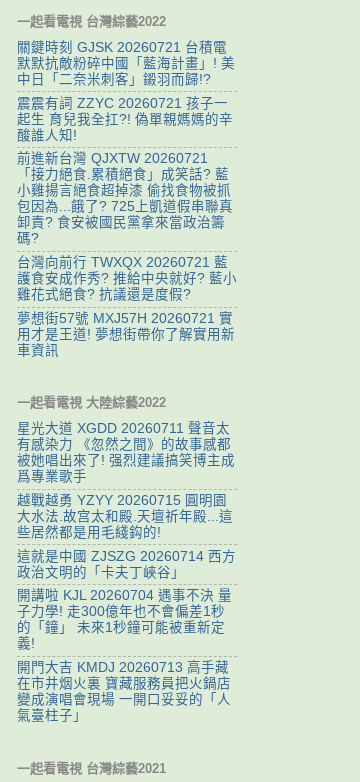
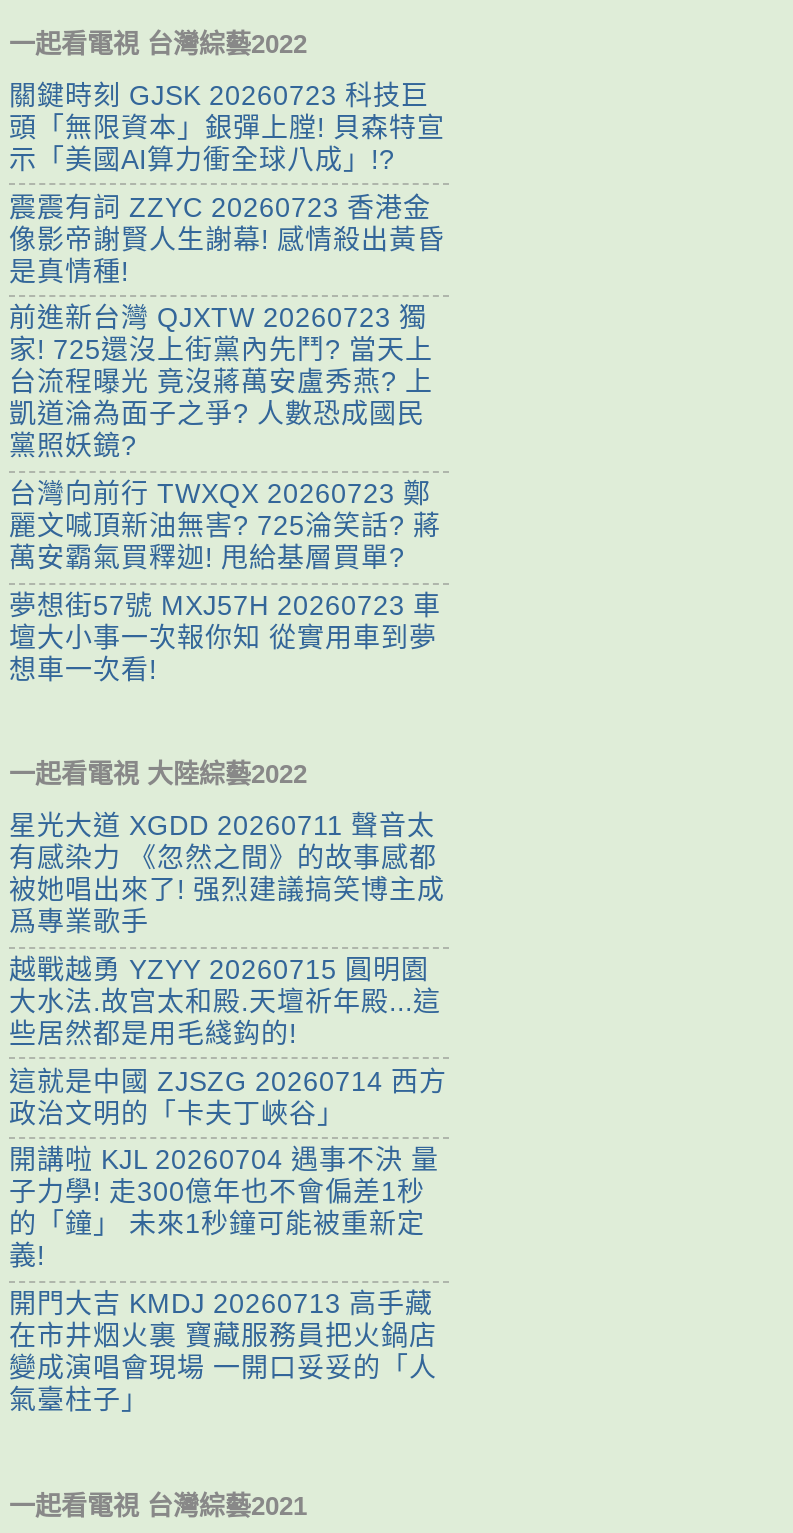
- 關鍵時刻 GJSK 20260721 台積電
- 默默抗敵粉碎中國「藍海計畫」! 美
- 中日「二奈米刺客」鎩羽而歸!?
+ 關鍵時刻 GJSK 20260723 科技巨
+ 頭「無限資本」銀彈上膛! 貝森特宣
+ 示「美國AI算力衝全球八成」!?

- 震震有詞 ZZYC 20260721 孩子一
- 起生 育兒我全扛?! 偽單親媽媽的辛
- 酸誰人知!
+ 震震有詞 ZZYC 20260723 香港金
+ 像影帝謝賢人生謝幕! 感情殺出黃昏
+ 是真情種!

- 前進新台灣 QJXTW 20260721
- 「接力絕食.累積絕食」成笑話? 藍
- 小雞揚言絕食超掉漆 偷找食物被抓
- 包因為...餓了? 725上凱道假串聯真
- 卸責? 食安被國民黨拿來當政治籌
- 碼?
+ 前進新台灣 QJXTW 20260723 獨
+ 家! 725還沒上街黨內先鬥? 當天上
+ 台流程曝光 竟沒蔣萬安盧秀燕? 上
+ 凱道淪為面子之爭? 人數恐成國民
+ 黨照妖鏡?

- 台灣向前行 TWXQX 20260721 藍
- 護食安成作秀? 推給中央就好? 藍小
- 雞花式絕食? 抗議還是度假?
+ 台灣向前行 TWXQX 20260723 鄭
+ 麗文喊頂新油無害? 725淪笑話? 蔣
+ 萬安霸氣買釋迦! 甩給基層買單?

- 夢想街57號 MXJ57H 20260721 實
- 用才是王道! 夢想街帶你了解實用新
- 車資訊
+ 夢想街57號 MXJ57H 20260723 車
+ 壇大小事一次報你知 從實用車到夢
+ 想車一次看!
